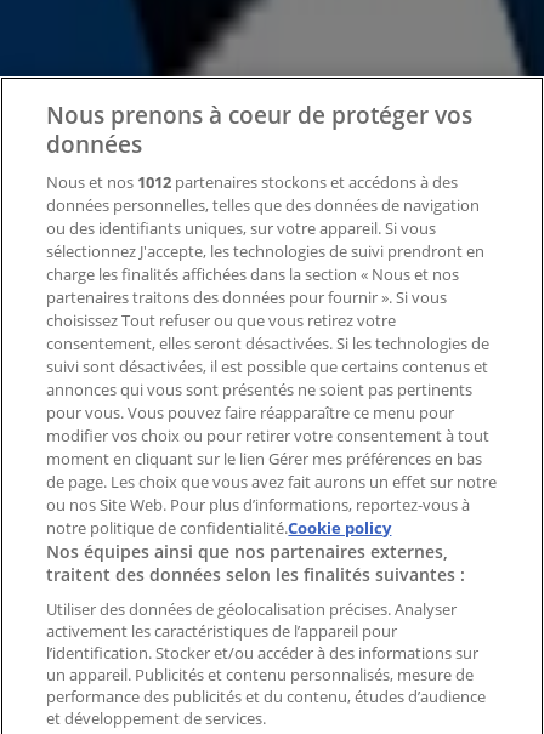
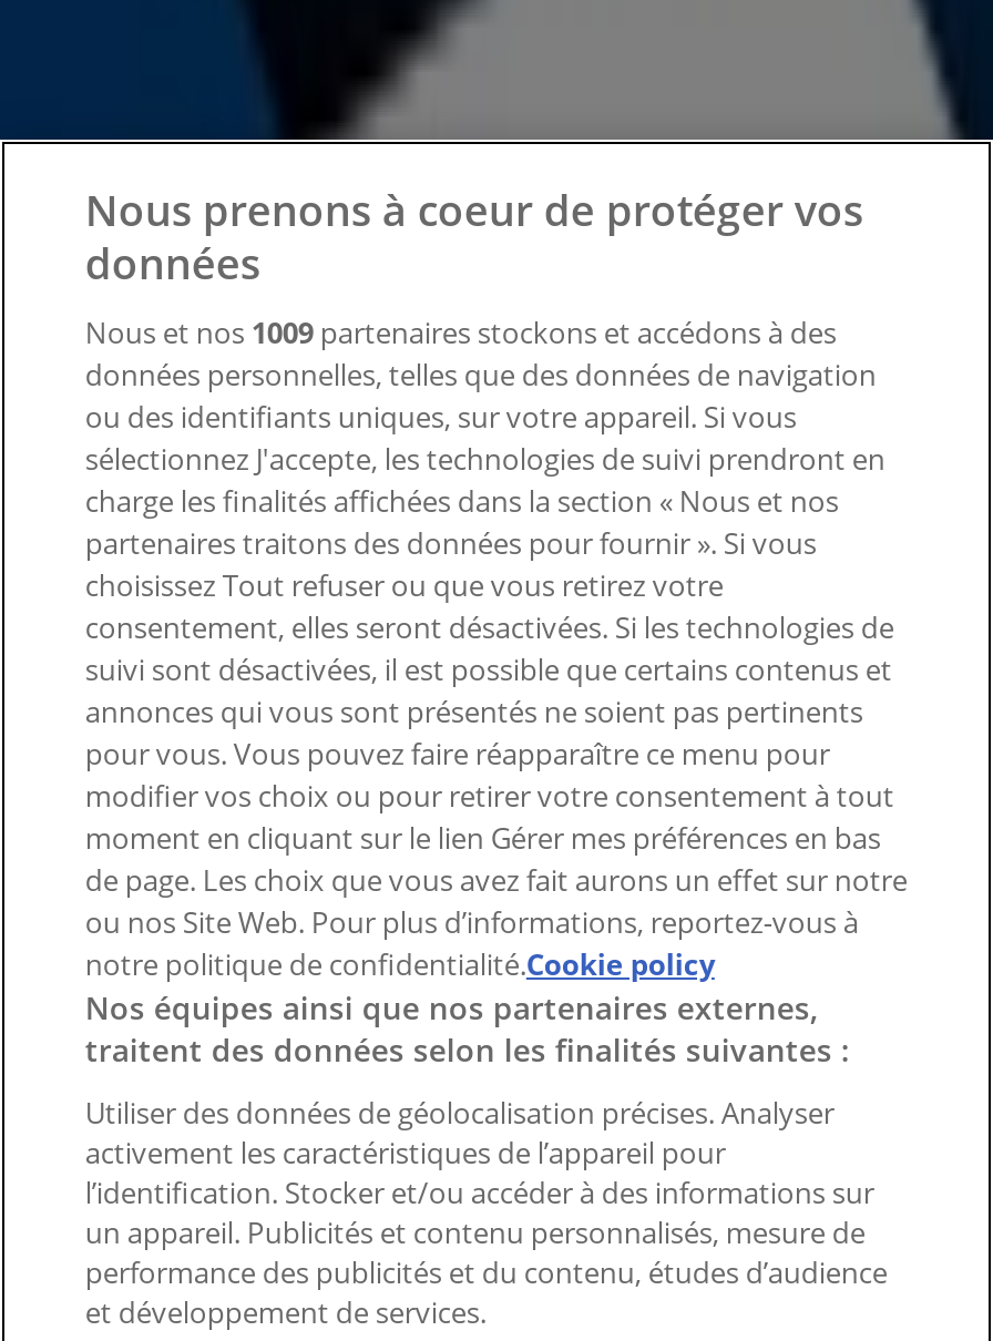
- Nous et nos 1012 partenaires stockons et accédons à des
+ Nous et nos 1009 partenaires stockons et accédons à des
